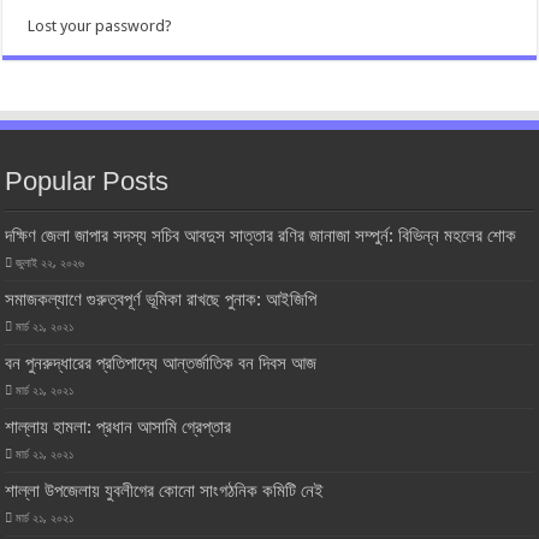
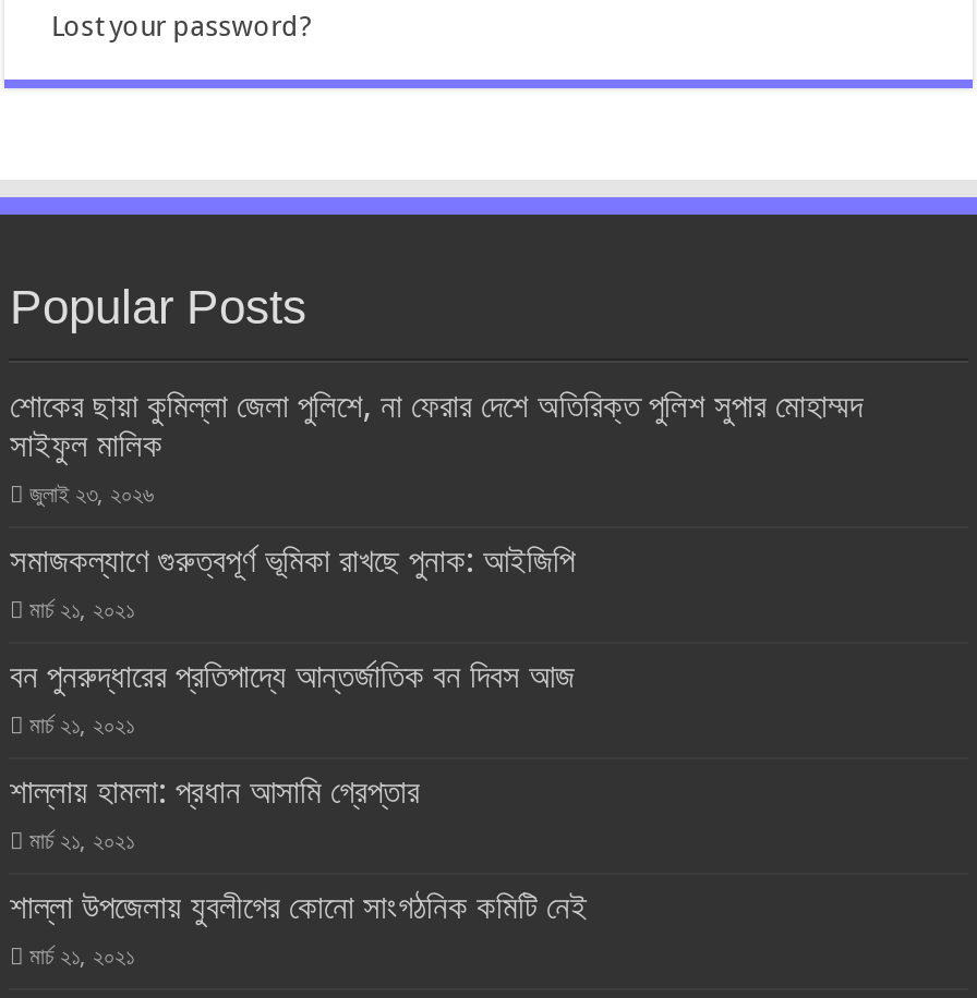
- দক্ষিণ জেলা জাপার সদস্য সচিব আবদুস সাত্তার রণির জানাজা সম্পুর্ন: বিভিন্ন মহলের শোক
- জুলাই ২২, ২০২৬
+ শোকের ছায়া কুমিল্লা জেলা পুলিশে, না ফেরার দেশে অতিরিক্ত পুলিশ সুপার মোহাম্মদ
+ সাইফুল মালিক
+ জুলাই ২৩, ২০২৬
